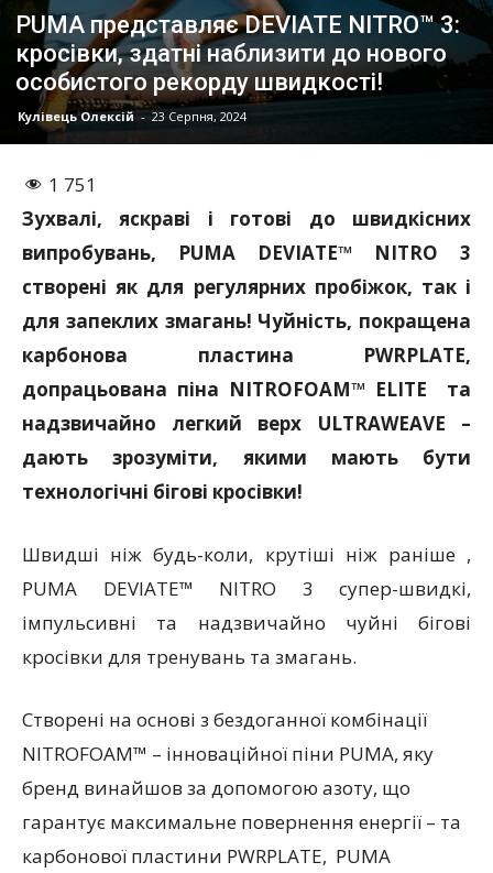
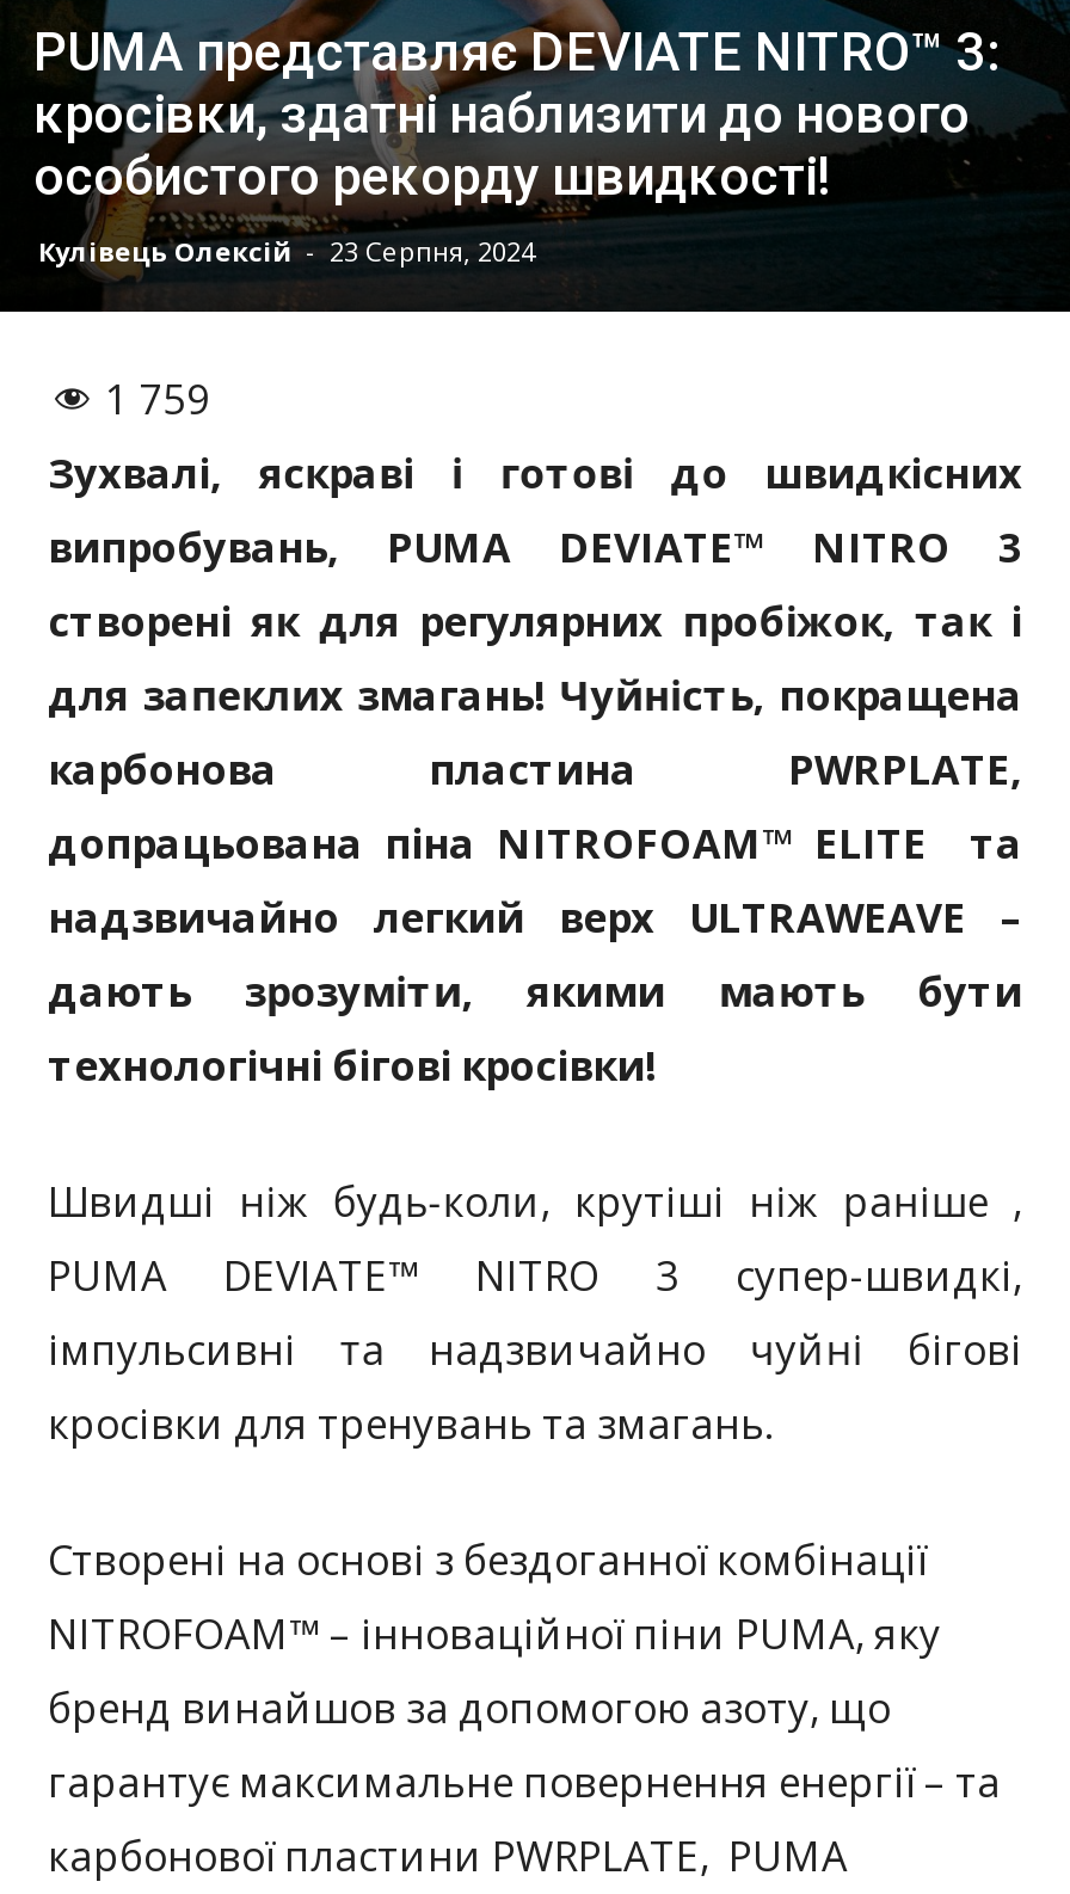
- 1 751
+ 1 759
